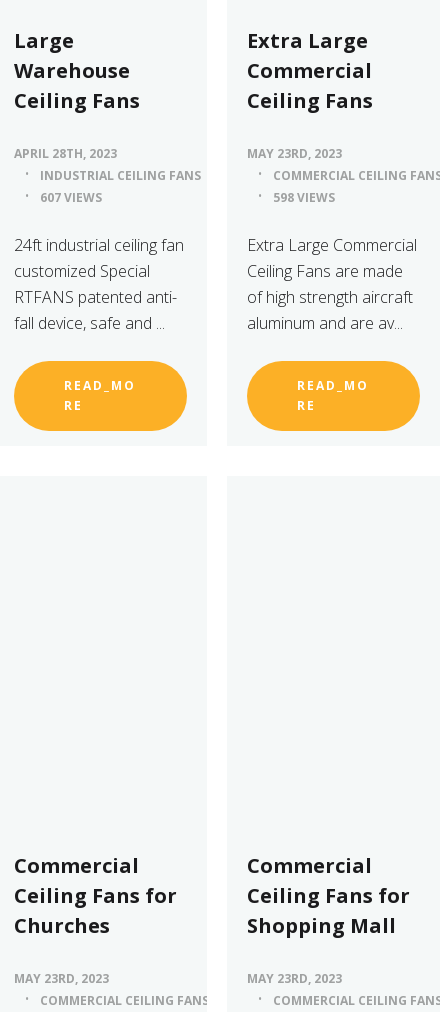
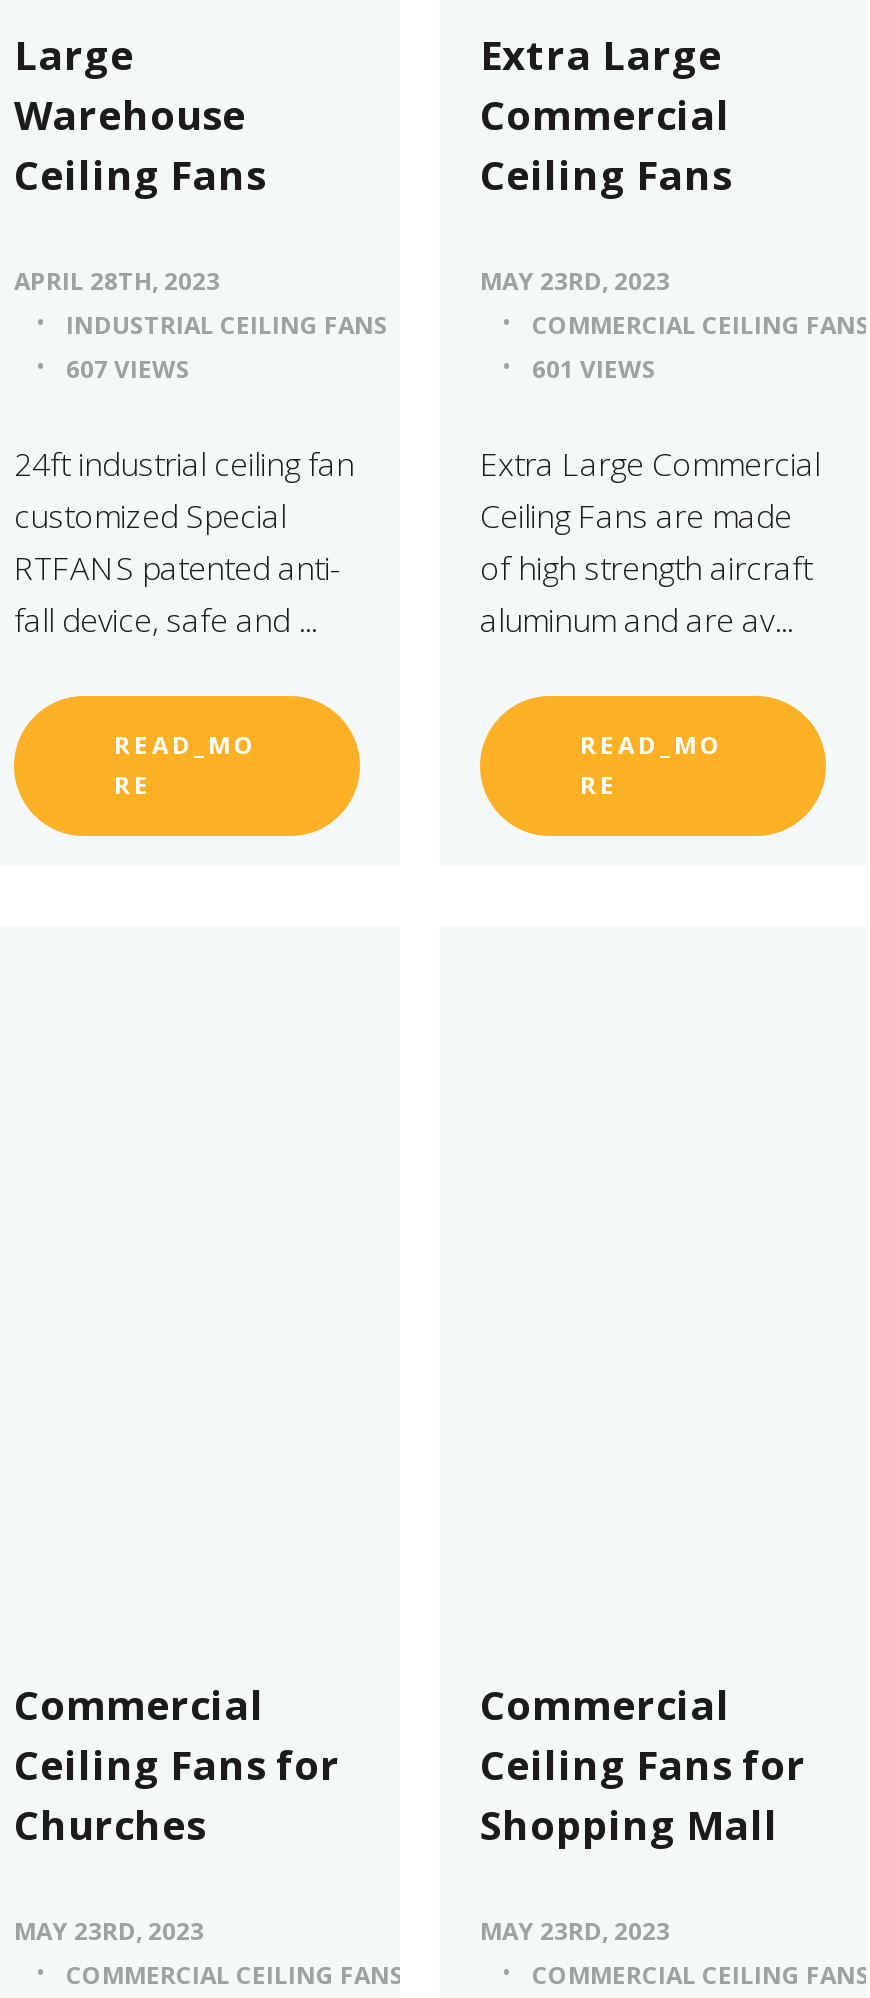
- 598 VIEWS
+ 601 VIEWS
